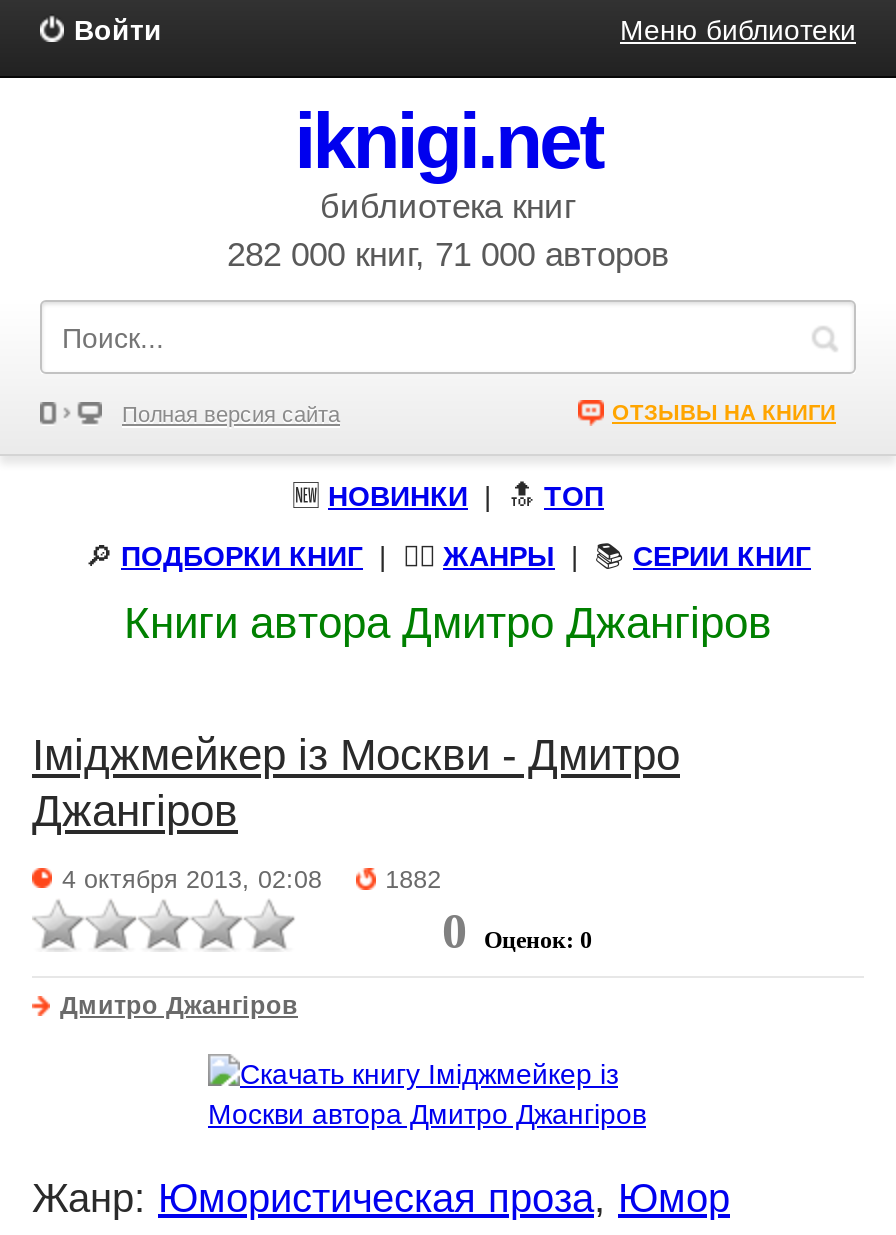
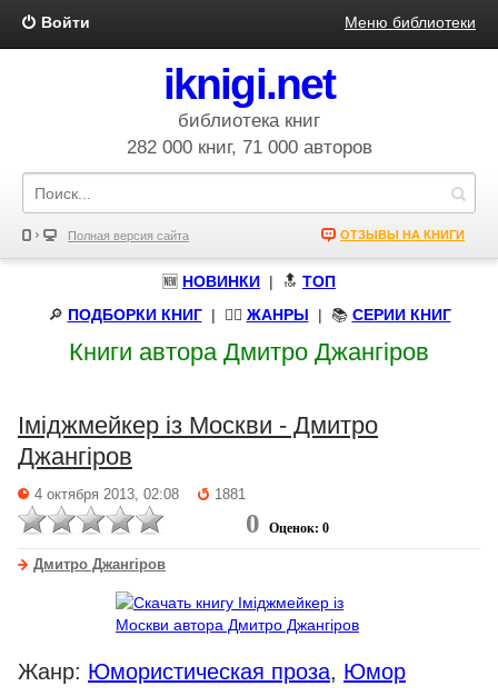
- 1882
+ 1881
